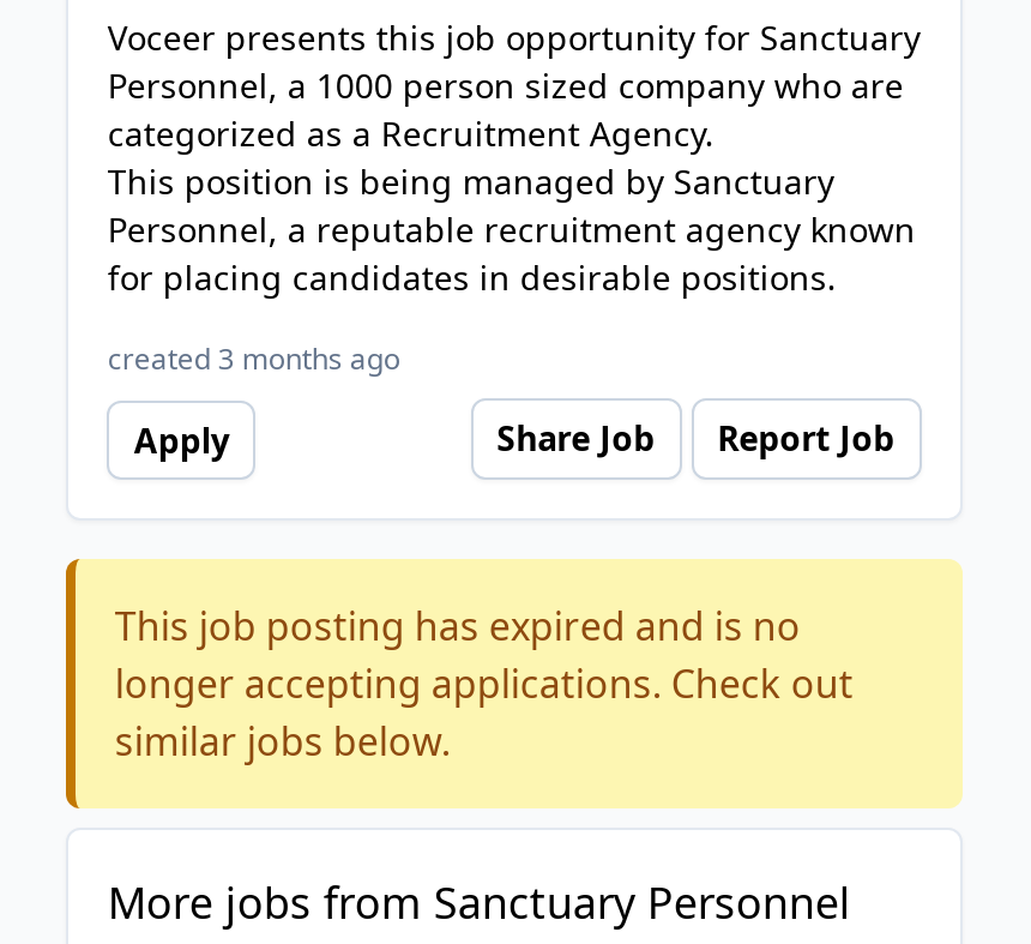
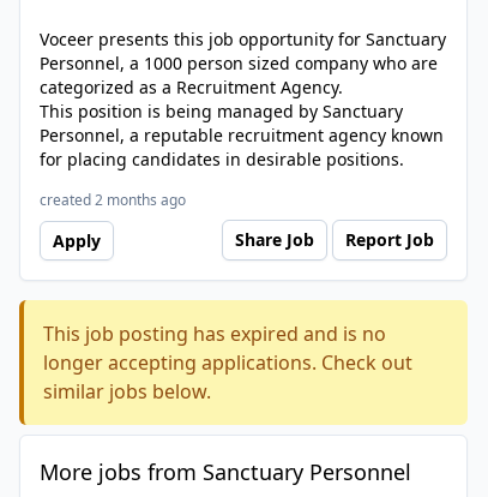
- created 3 months ago
+ created 2 months ago
